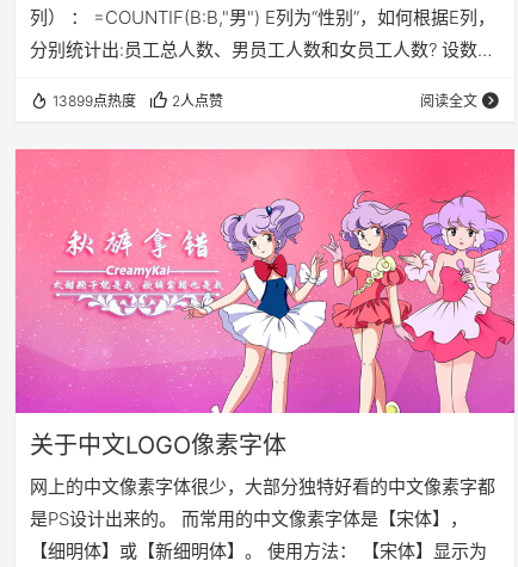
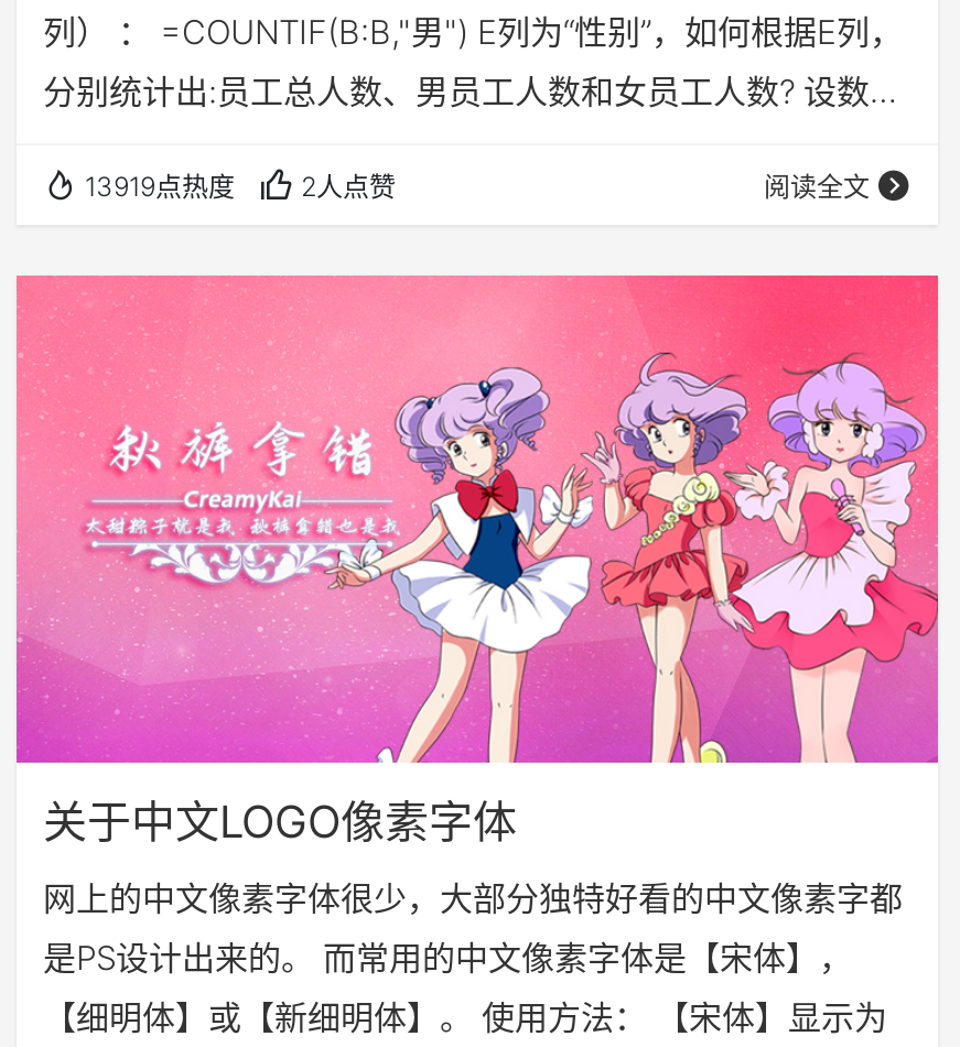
- 13899点热度 2人点赞
+ 13919点热度 2人点赞
